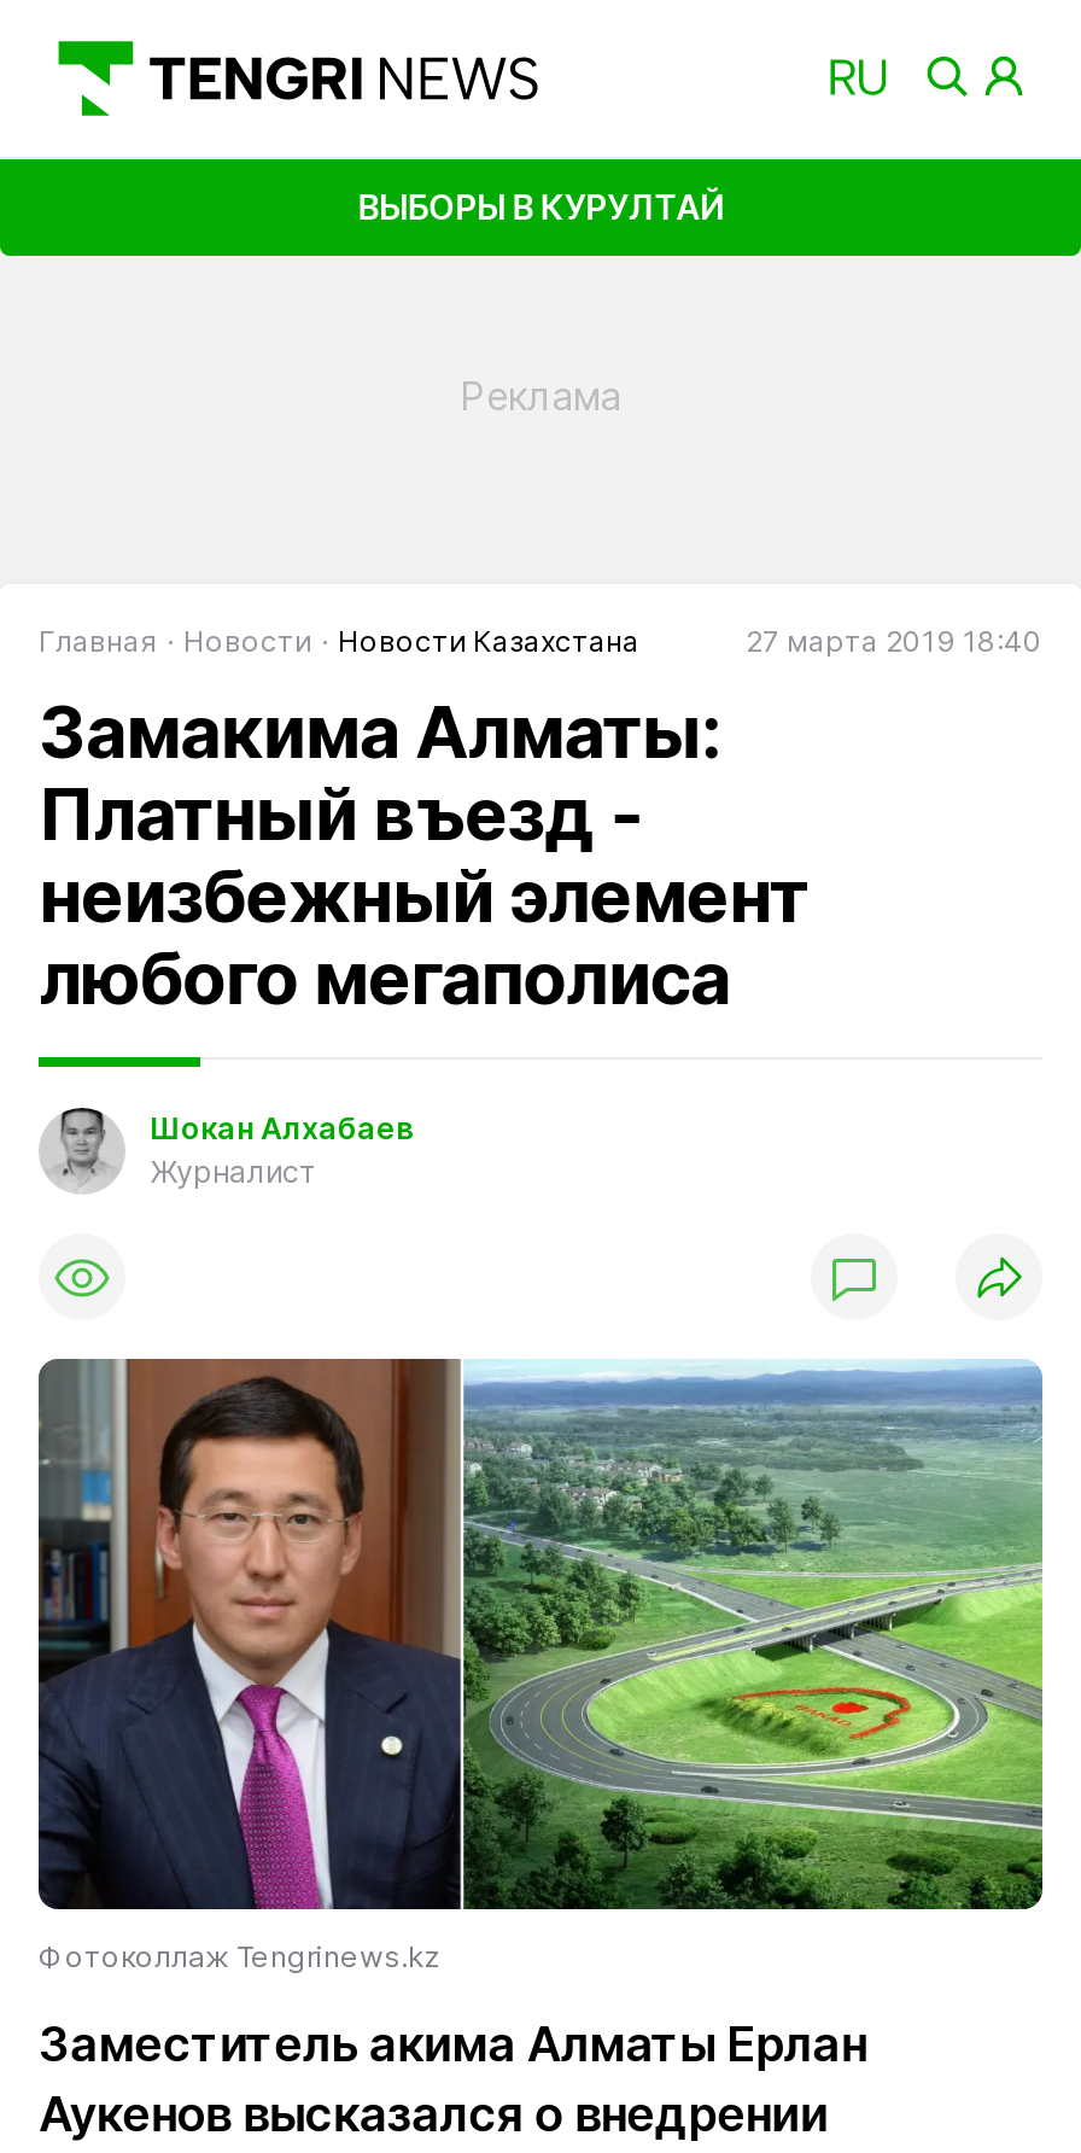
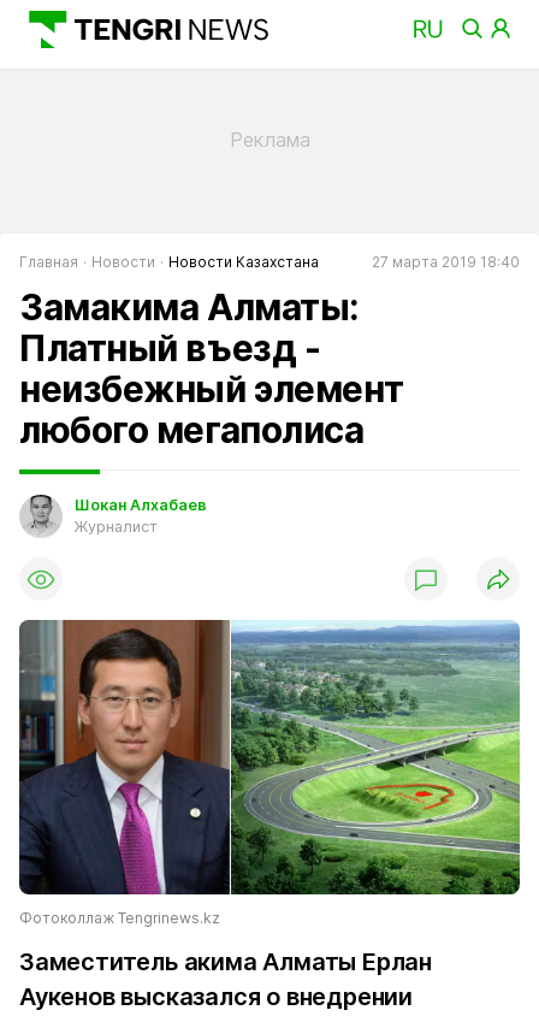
- ВЫБОРЫ В КУРУЛТАЙ
